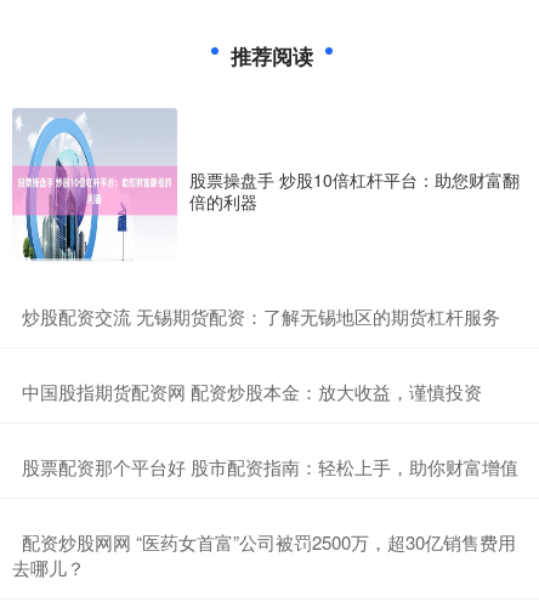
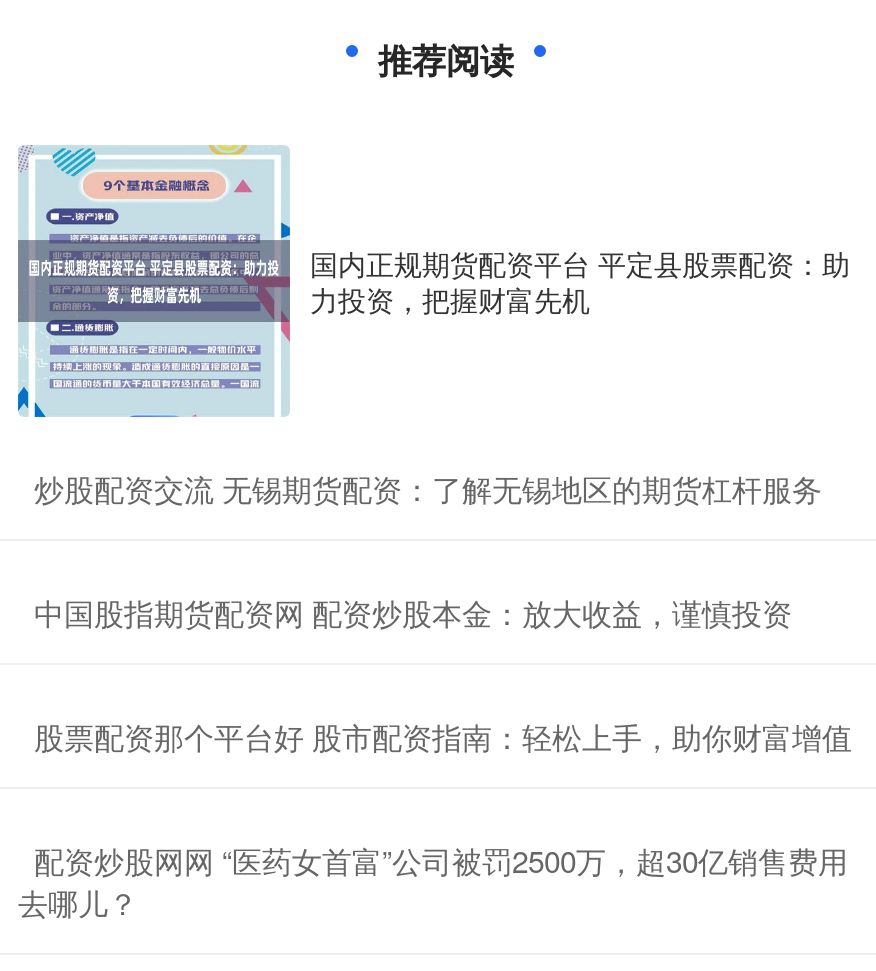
- [image]
- 股票操盘手 炒股10倍杠杆平台：助您财富翻
- 倍的利器
+ [image]
+ 国内正规期货配资平台 平定县股票配资：助
+ 力投资，把握财富先机
